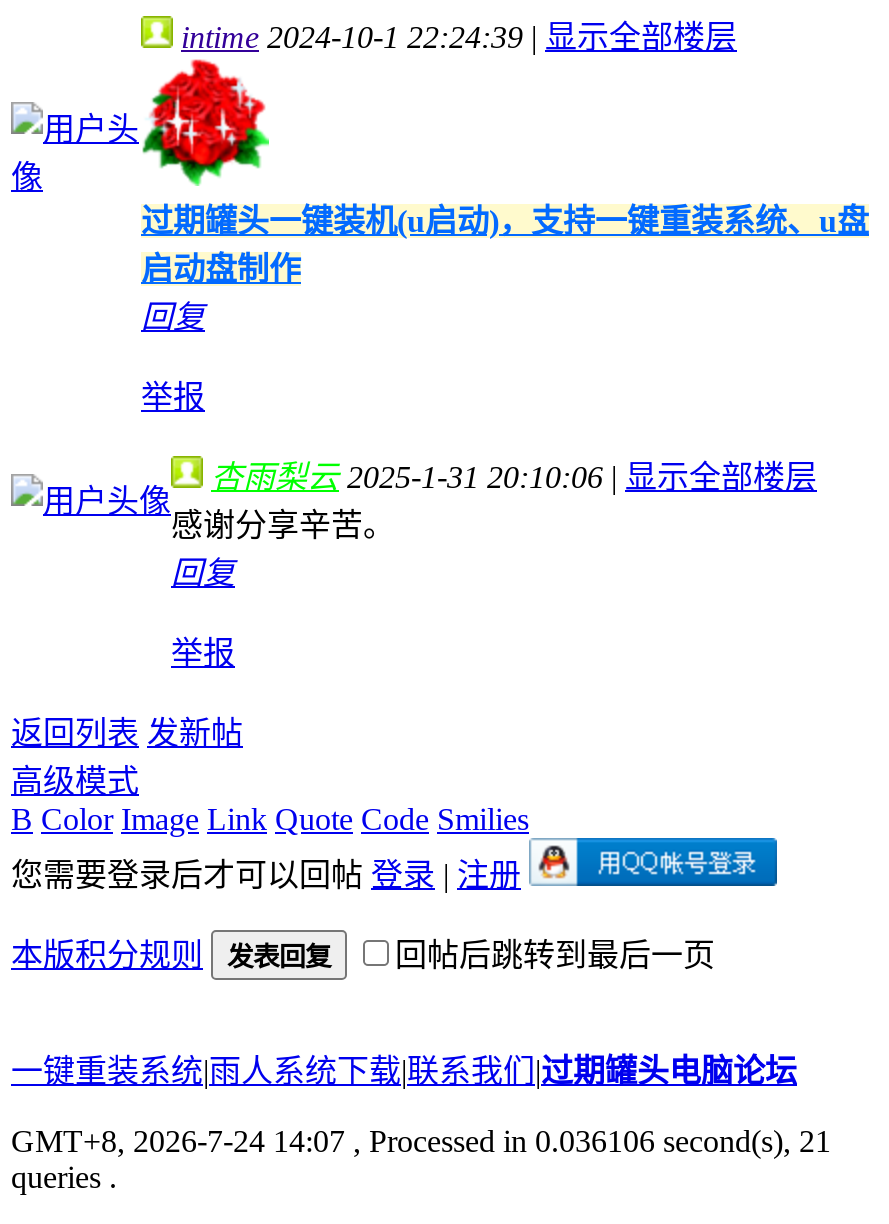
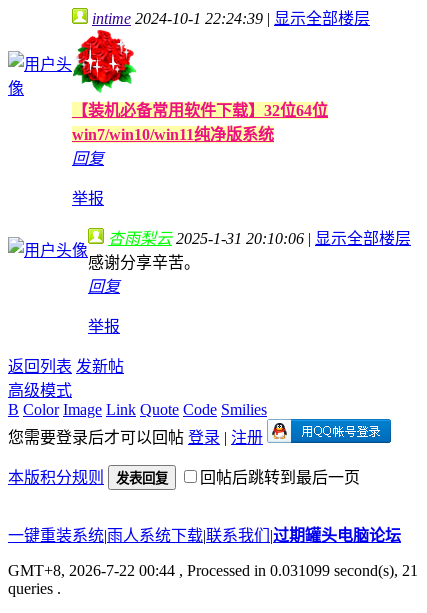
- 过期罐头一键装机(u启动)，支持一键重装系统、u盘
- 启动盘制作
+ 【装机必备常用软件下载】32位64位
+ win7/win10/win11纯净版系统

- GMT+8, 2026-7-24 14:07, Processed in 0.036106 second(s), 21
+ GMT+8, 2026-7-22 00:44, Processed in 0.031099 second(s), 21
